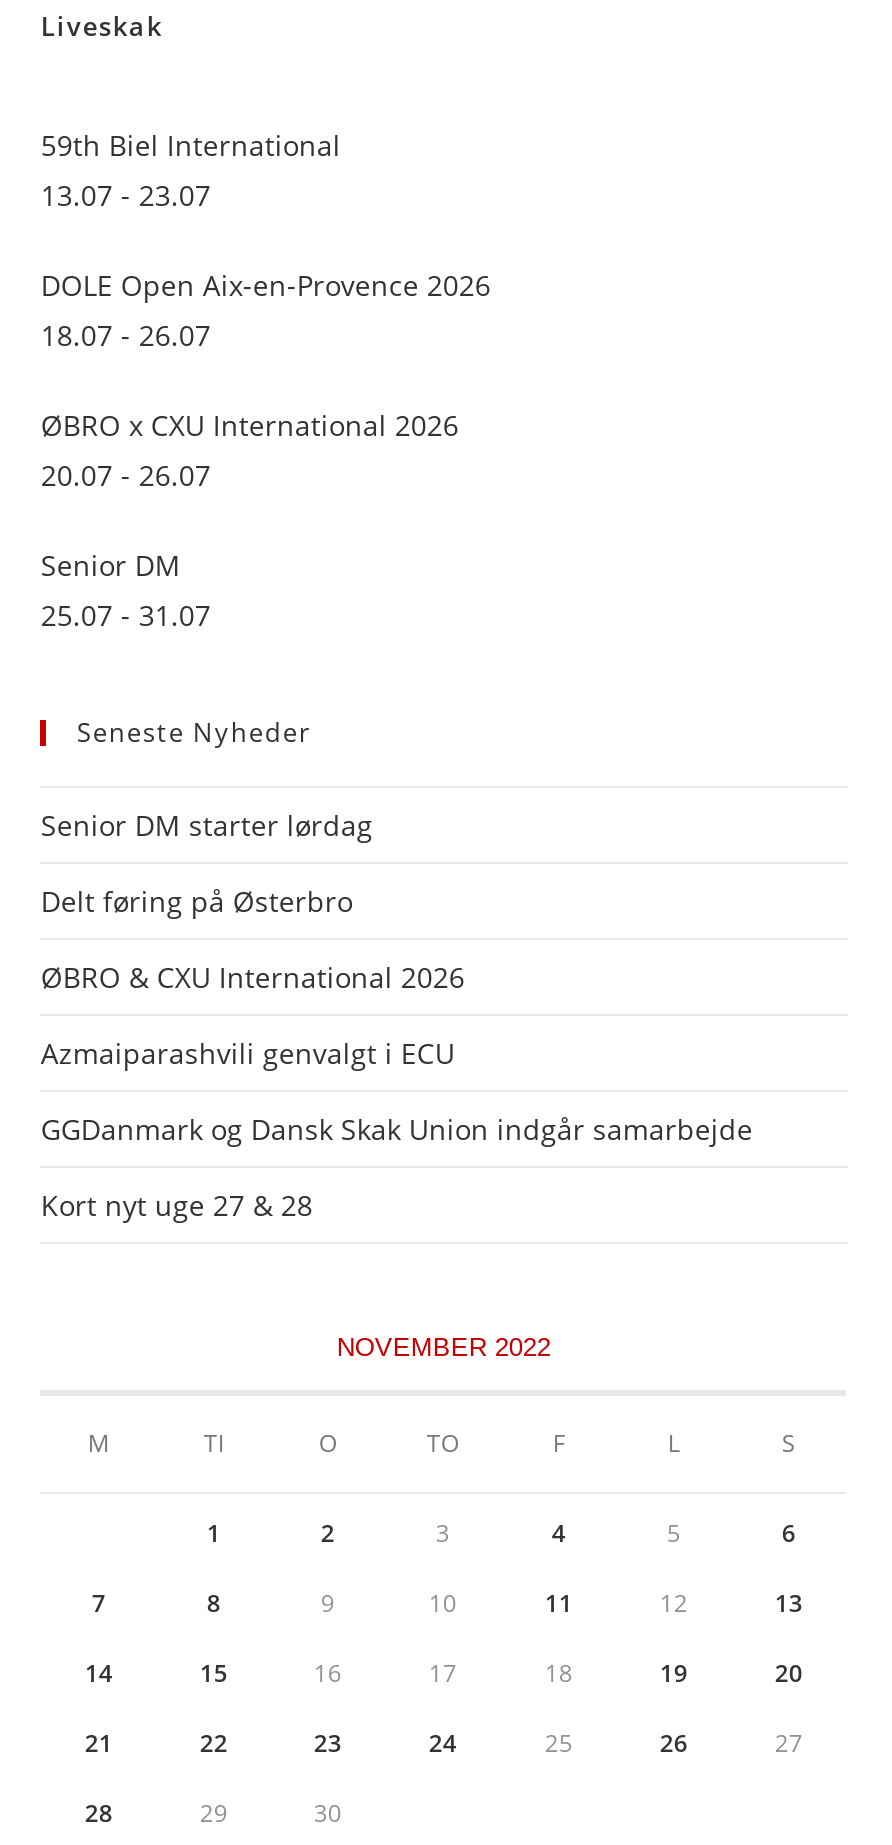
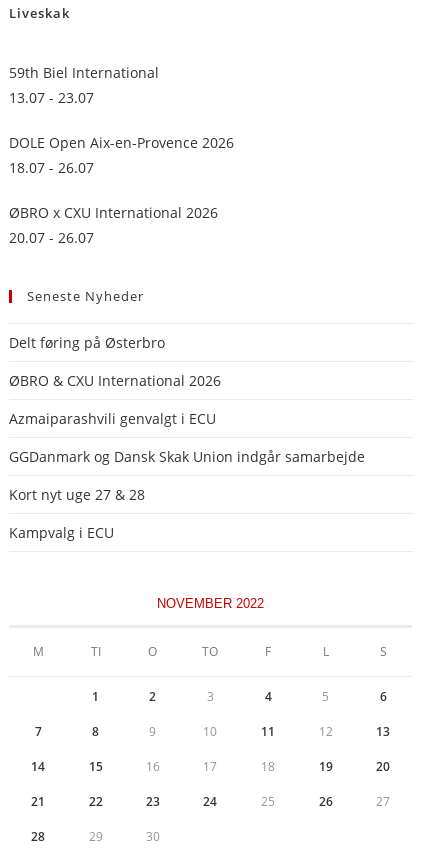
- Senior DM
- 25.07 - 31.07

- Senior DM starter lørdag

moved up: Delt føring på Østerbro | ØBRO & CXU International 2026 | Azmaiparashvili genvalgt i ECU | GGDanmark og Dansk Skak Union indgår samarbejde | Kort nyt uge 27 & 28

+ Kampvalg i ECU
